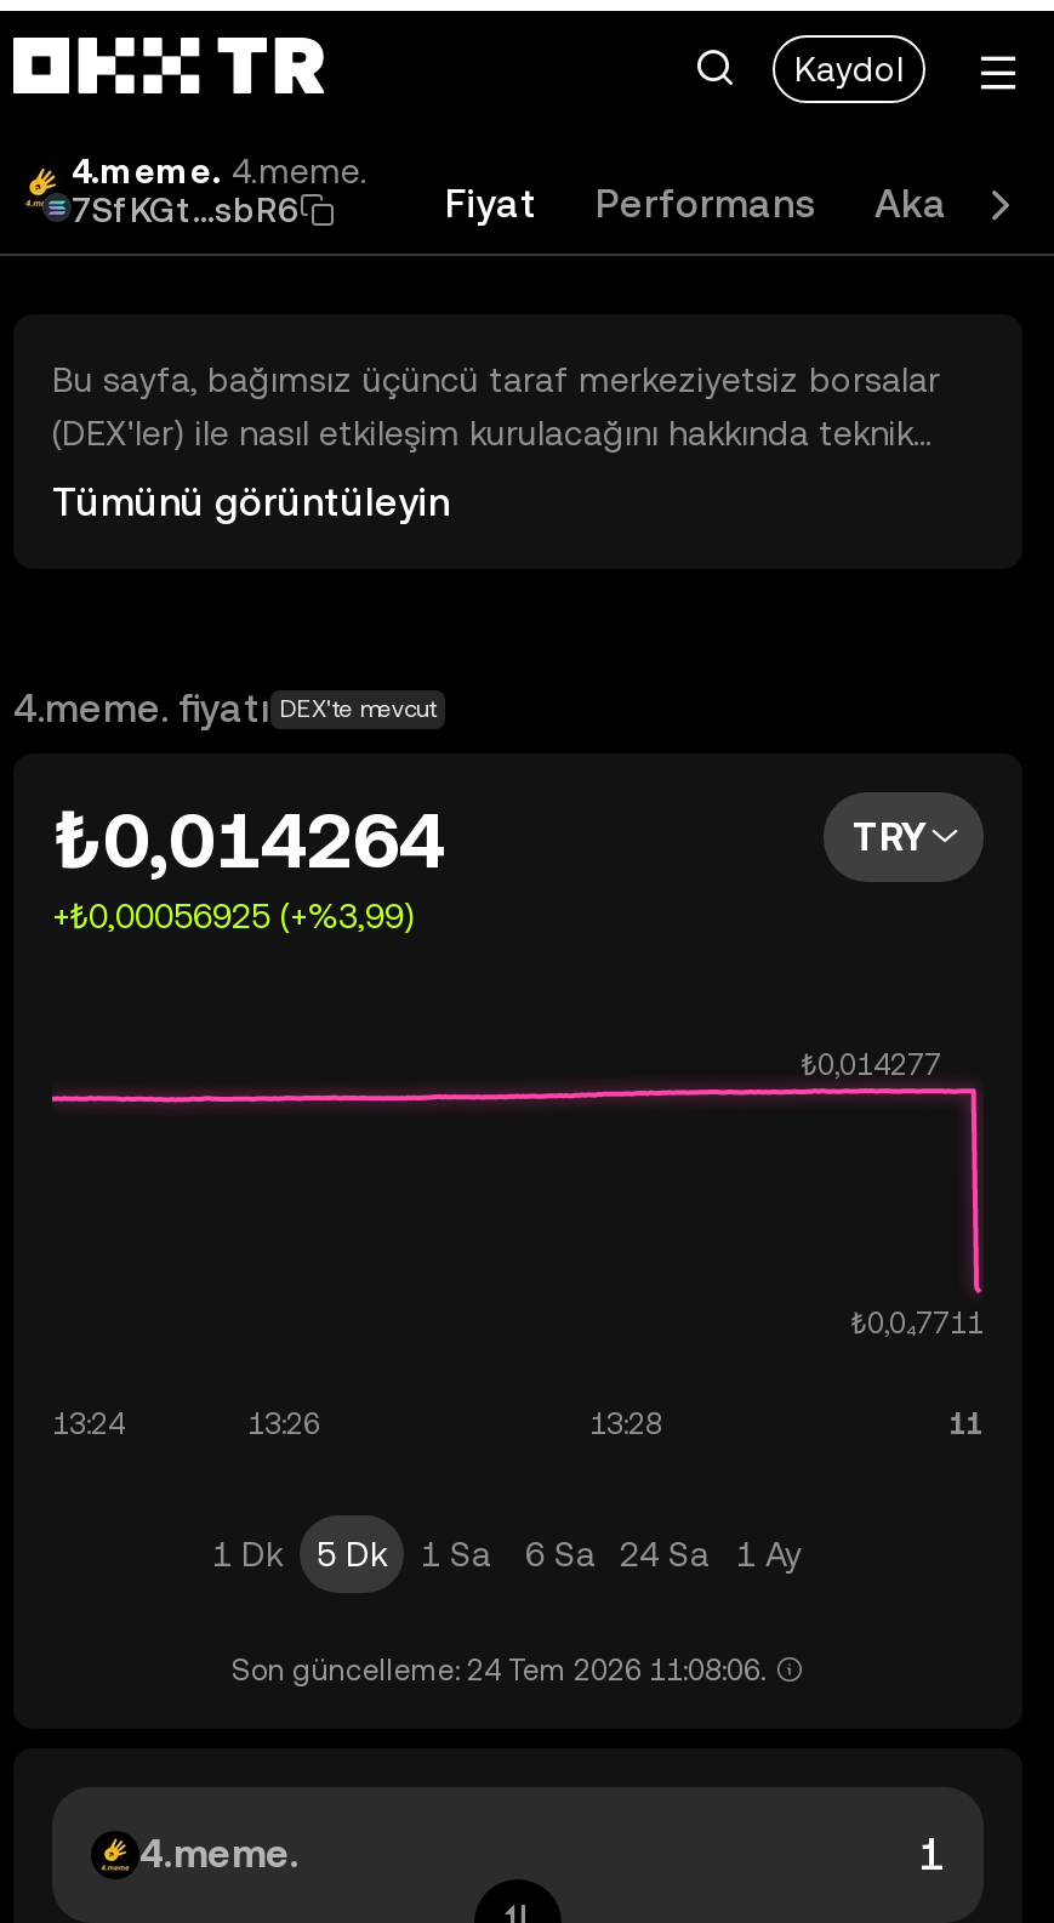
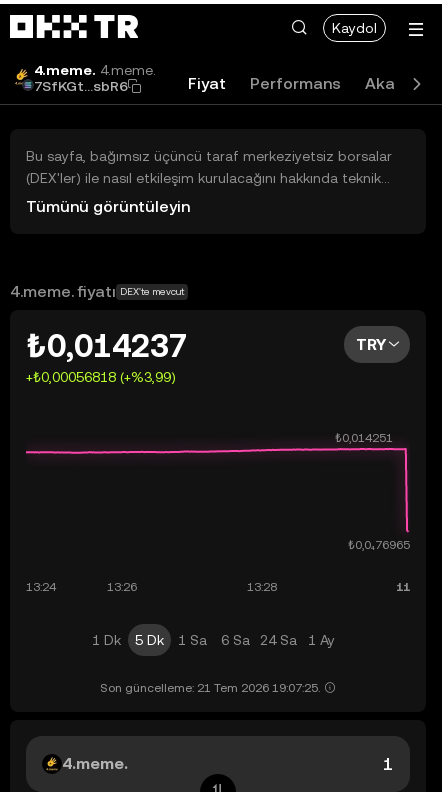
- ₺0,014264
+ ₺0,014237

- +₺0,00056925 (+%3,99)
+ +₺0,00056818 (+%3,99)

- Son güncelleme: 24 Tem 2026 11:08:06.
+ Son güncelleme: 21 Tem 2026 19:07:25.
